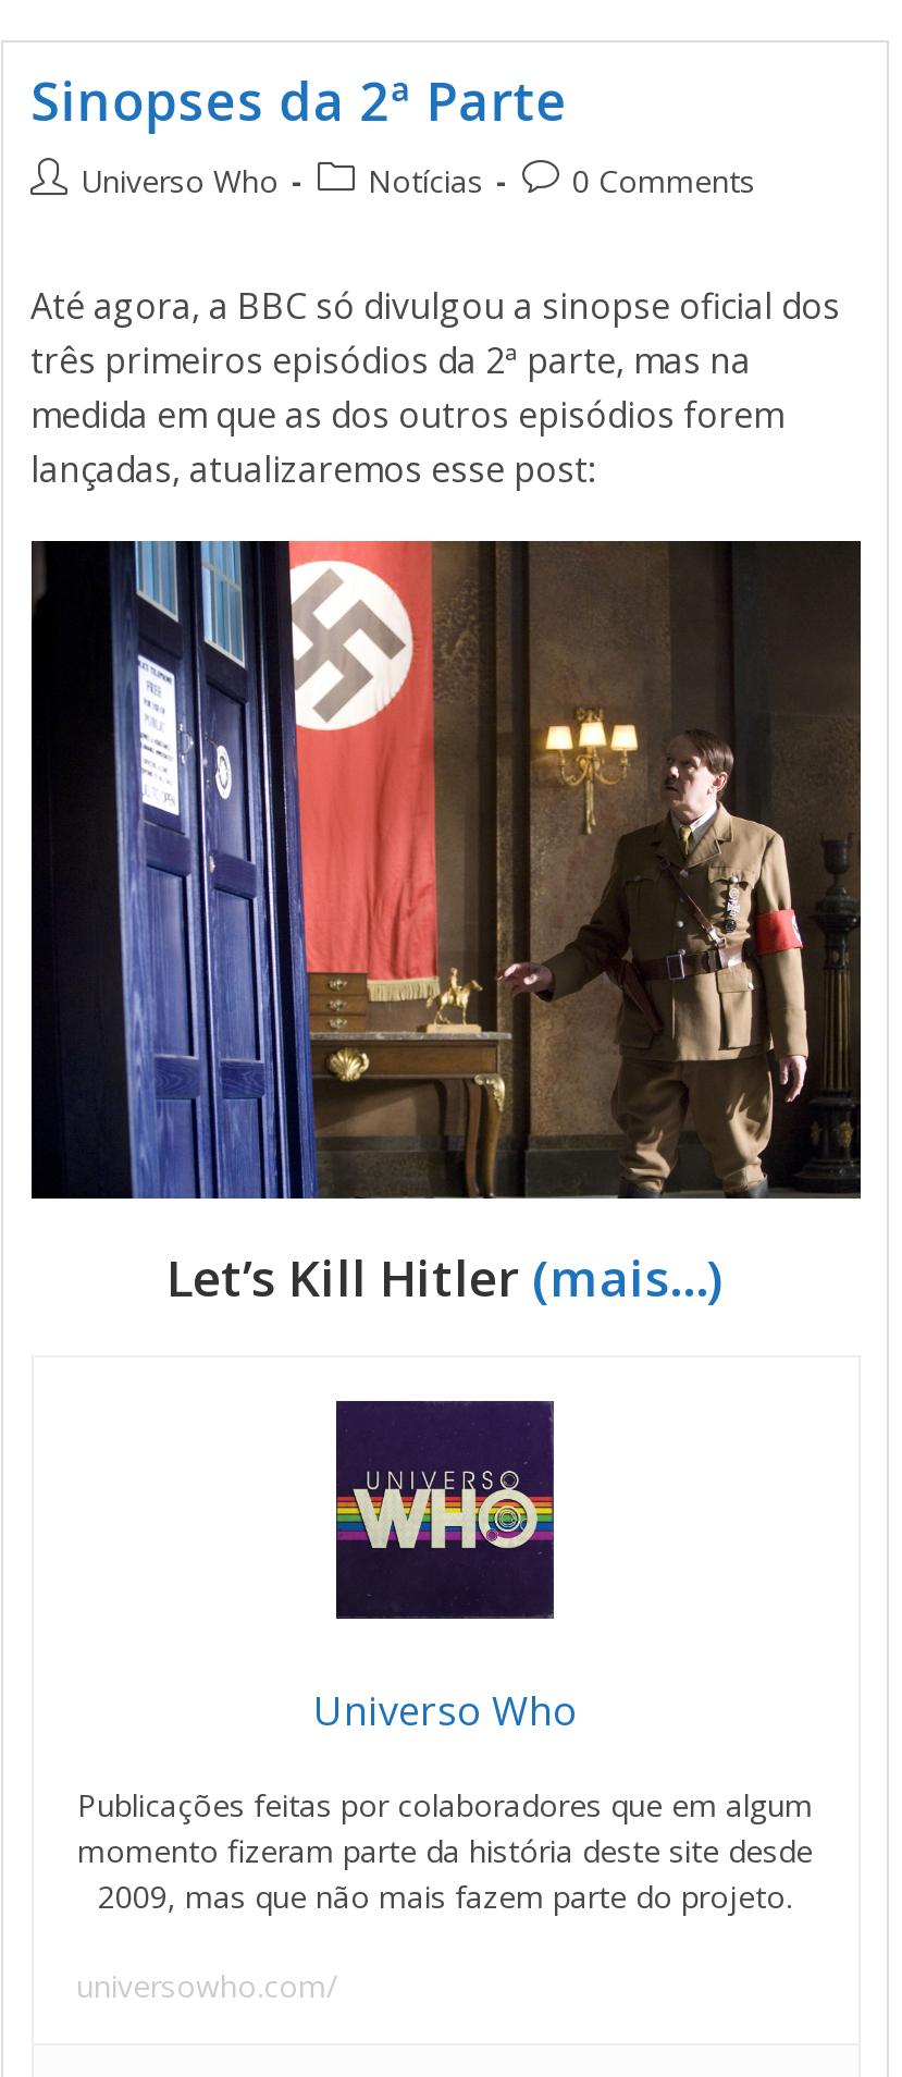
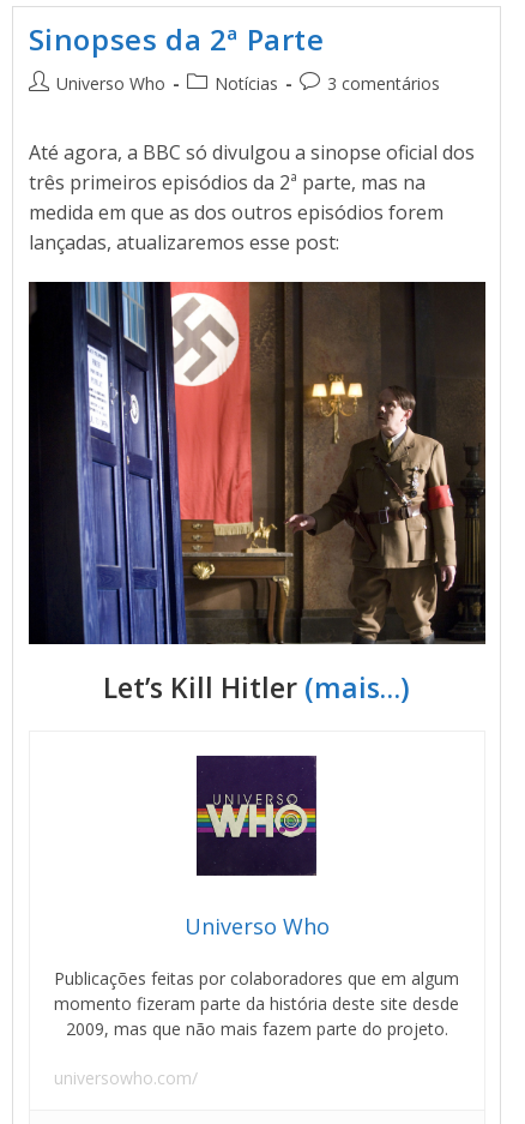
- 0 Comments
+ 3 comentários
